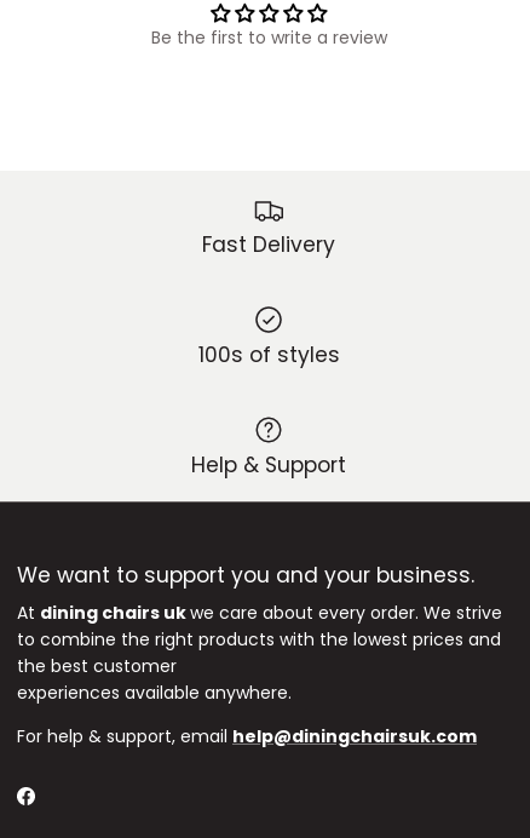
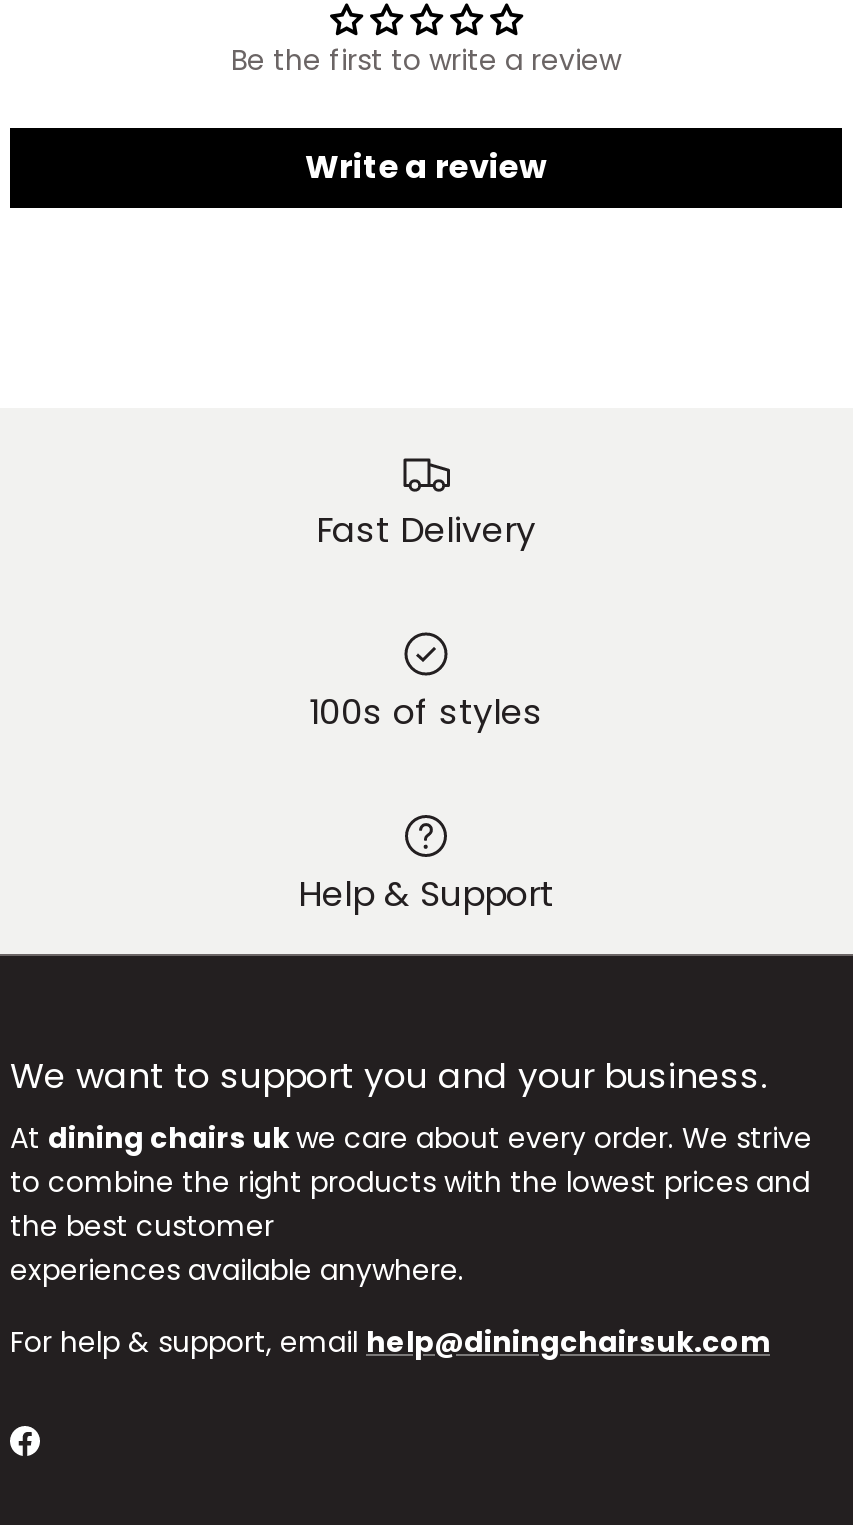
+ Write a review
